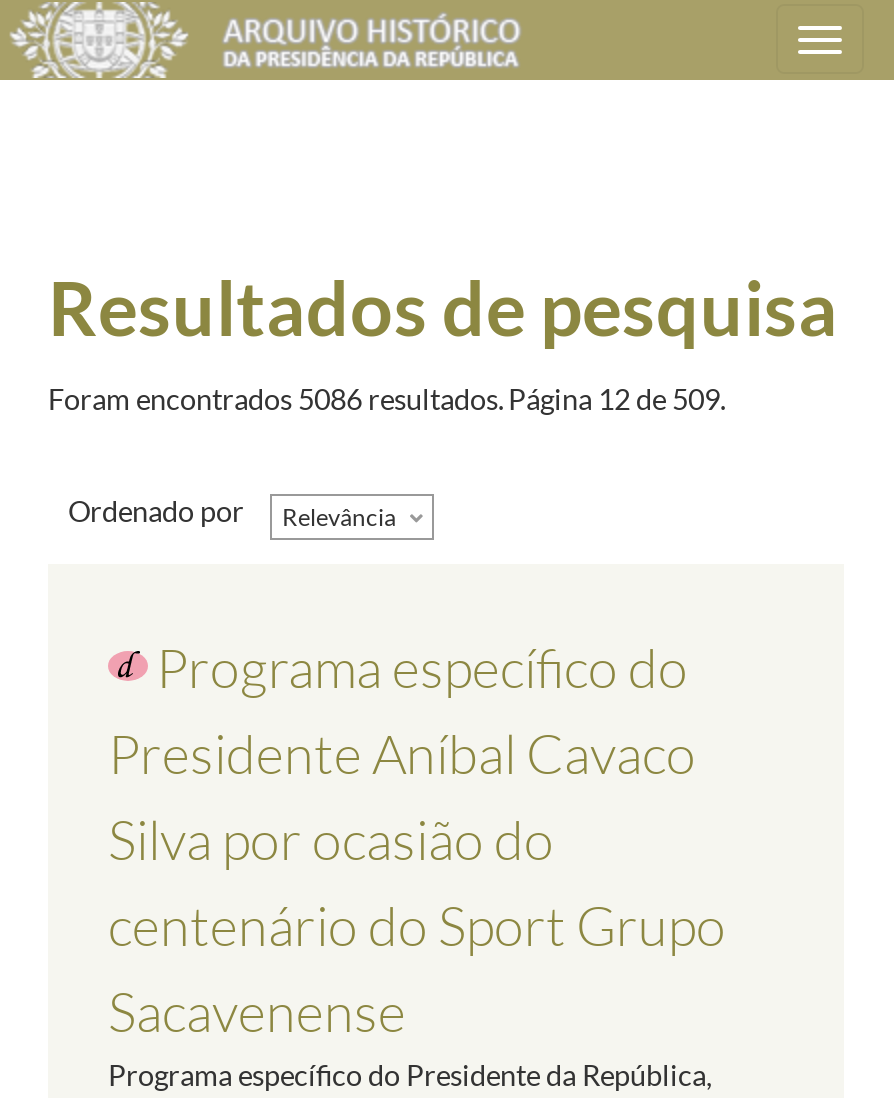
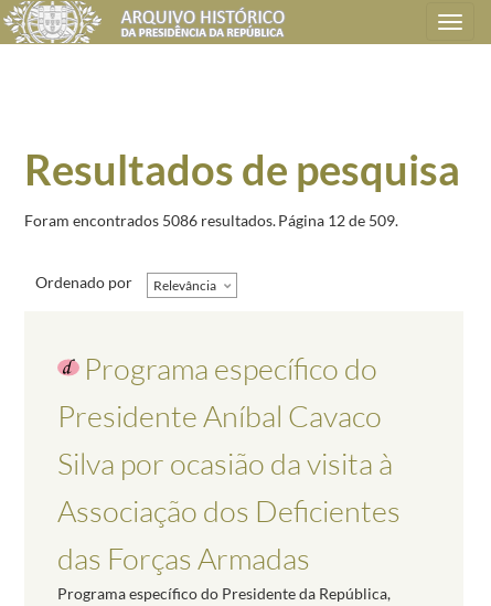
- Silva por ocasião do
- centenário do Sport Grupo
- Sacavenense
+ Silva por ocasião da visita à
+ Associação dos Deficientes
+ das Forças Armadas
